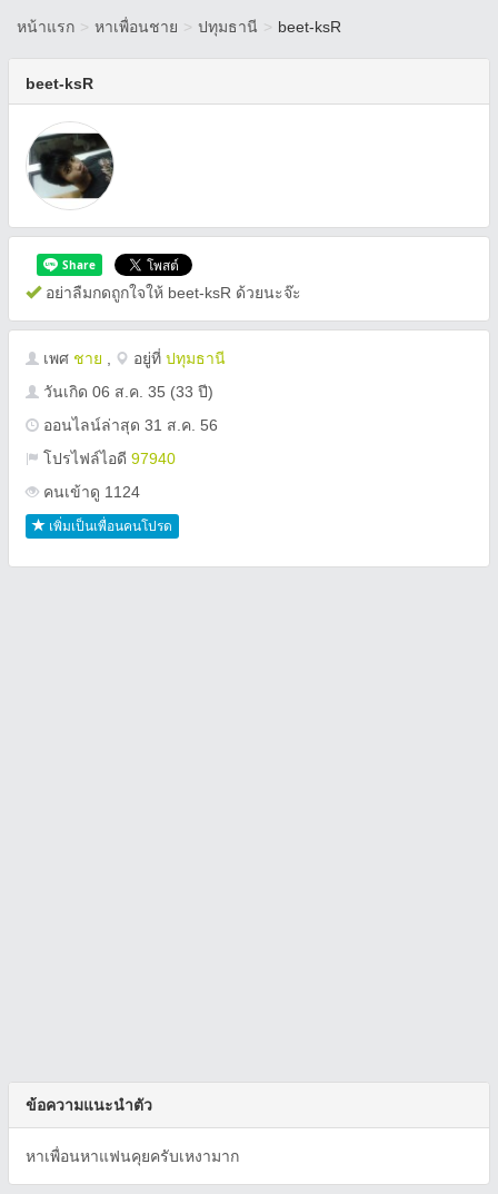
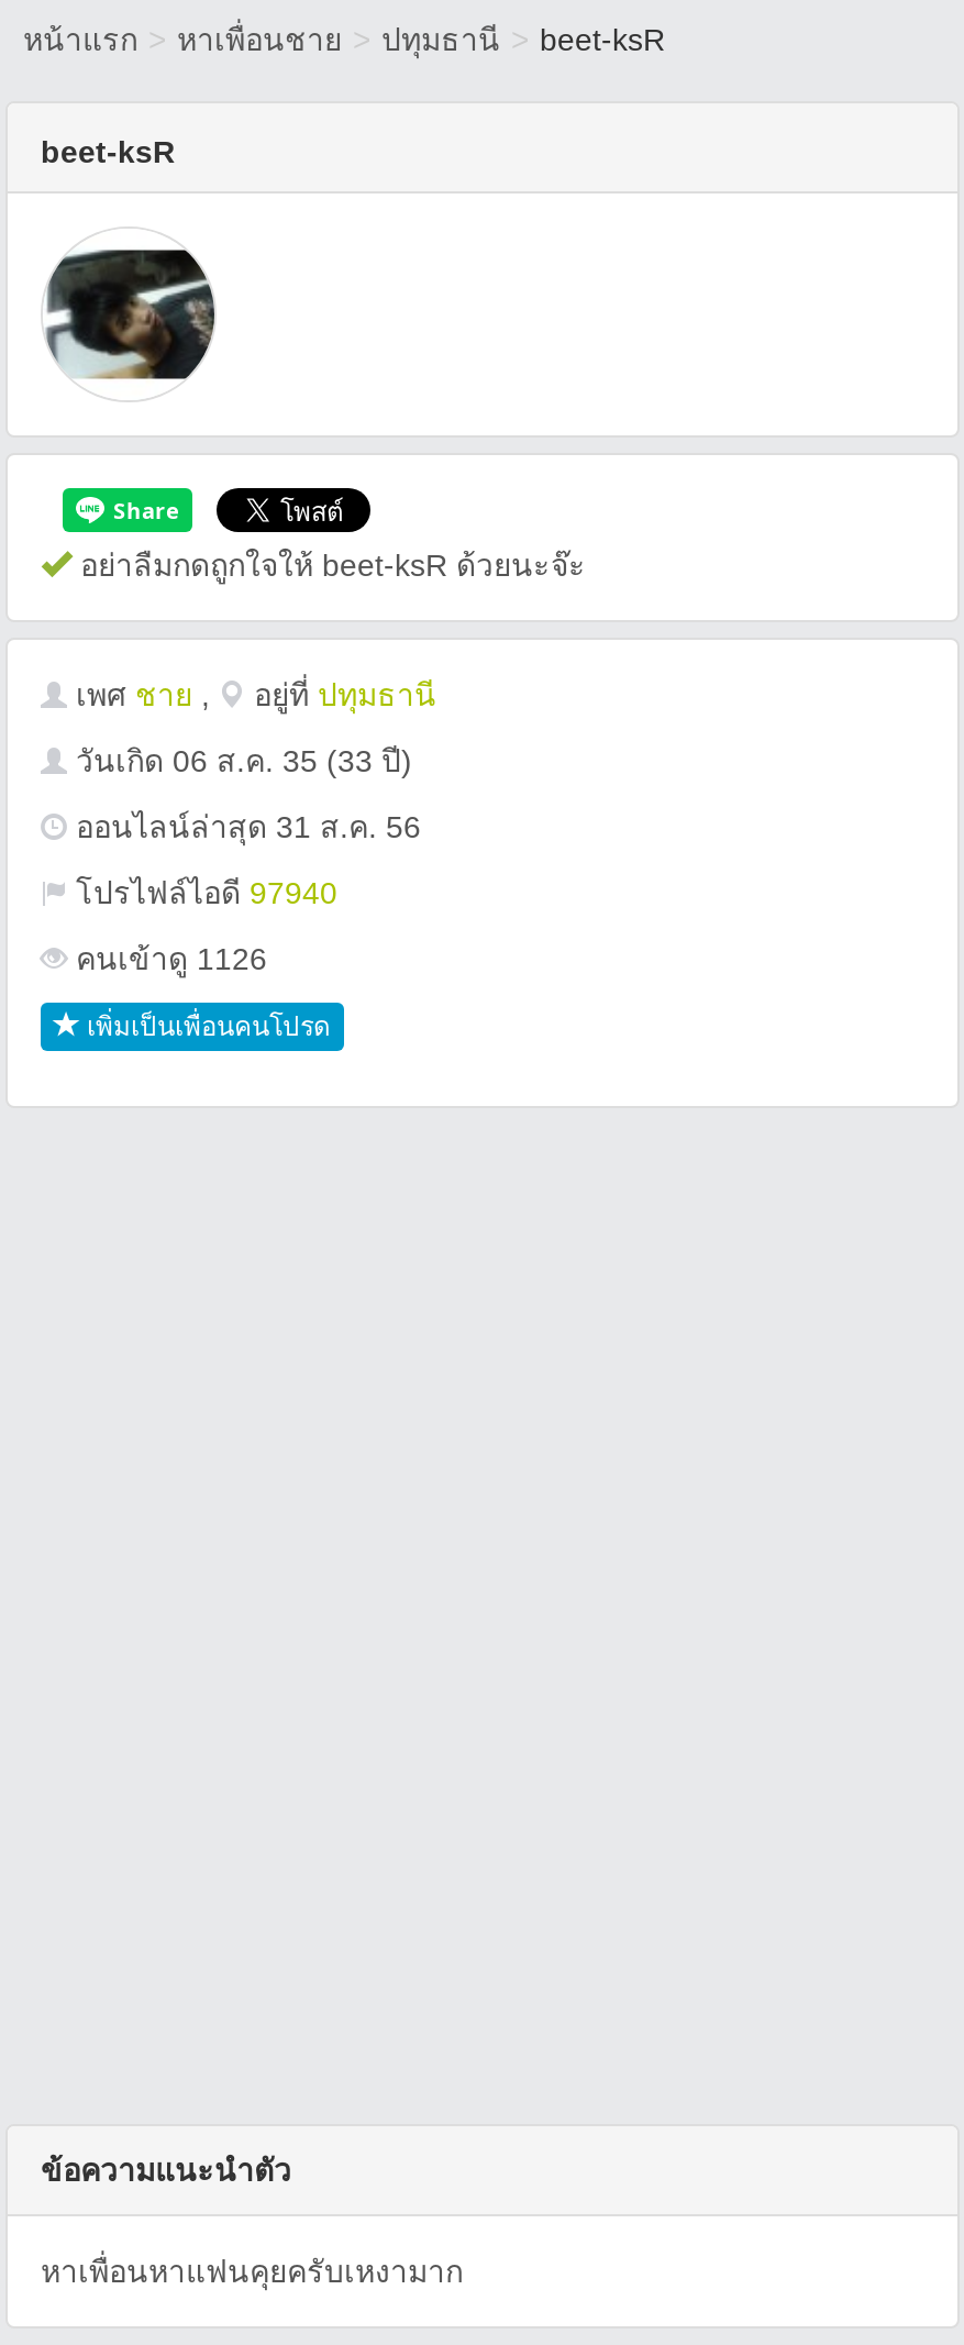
- คนเข้าดู 1124
+ คนเข้าดู 1126
